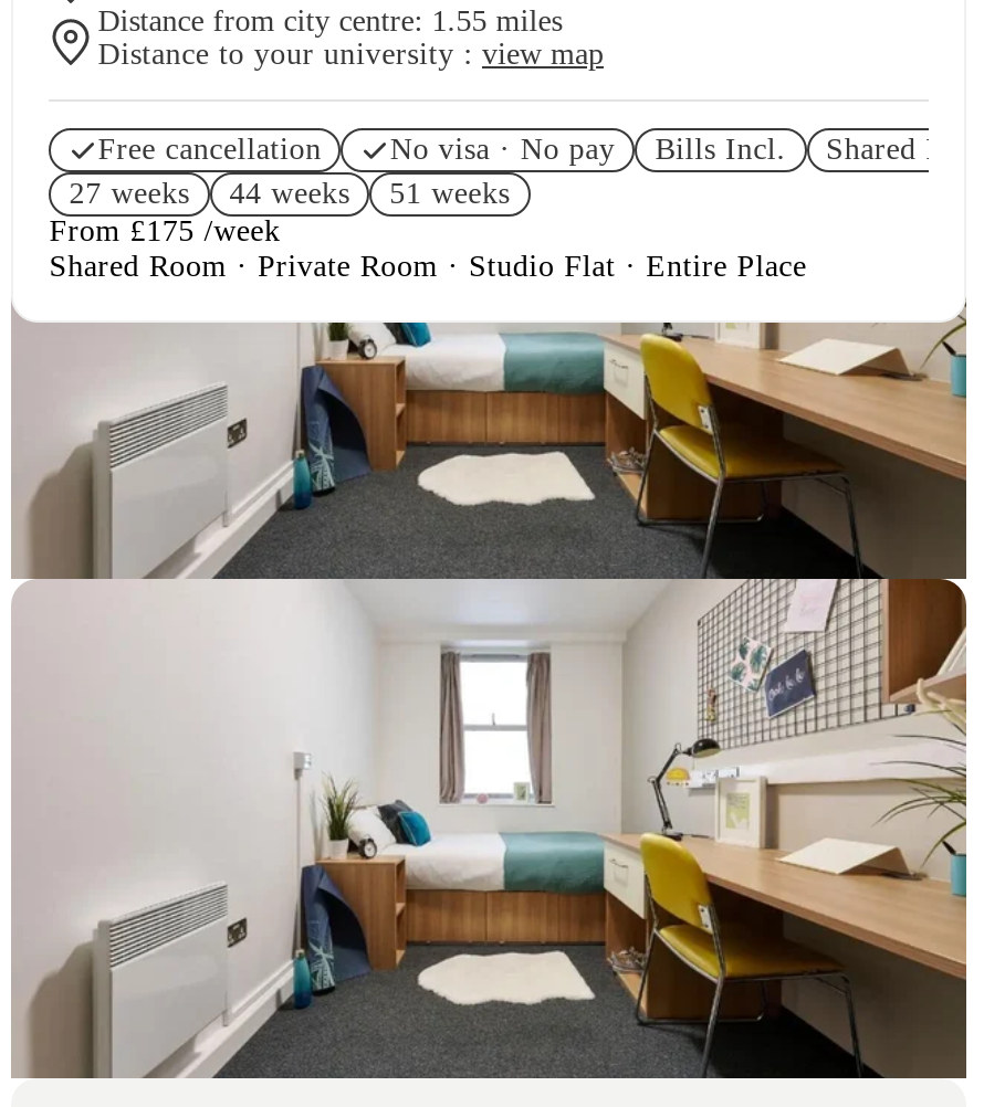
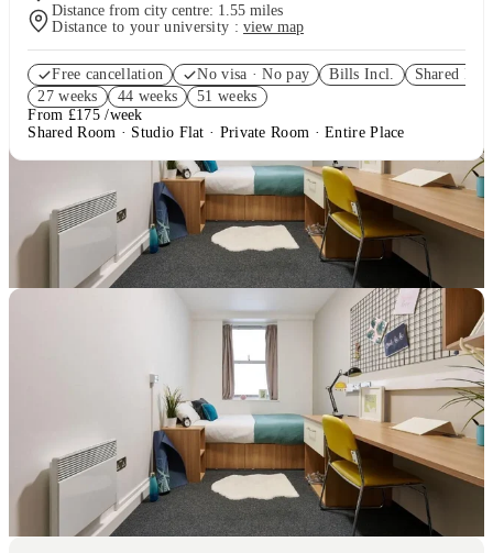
- Shared Room · Private Room · Studio Flat · Entire Place
+ Shared Room · Studio Flat · Private Room · Entire Place
